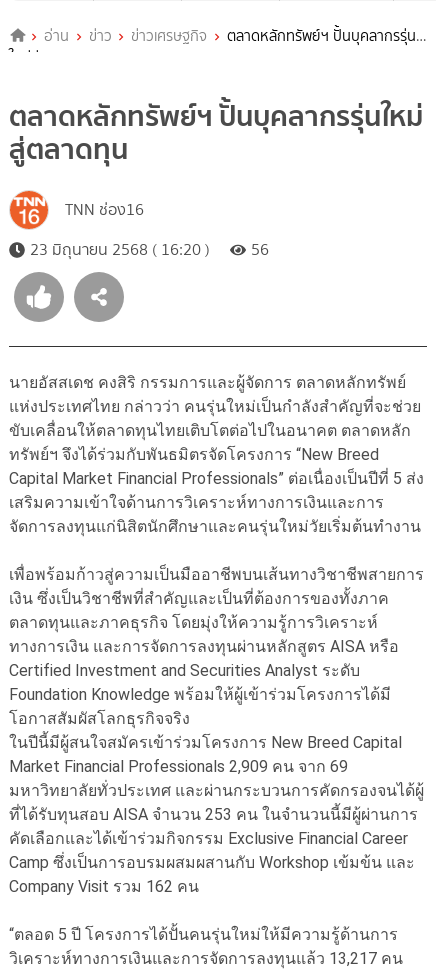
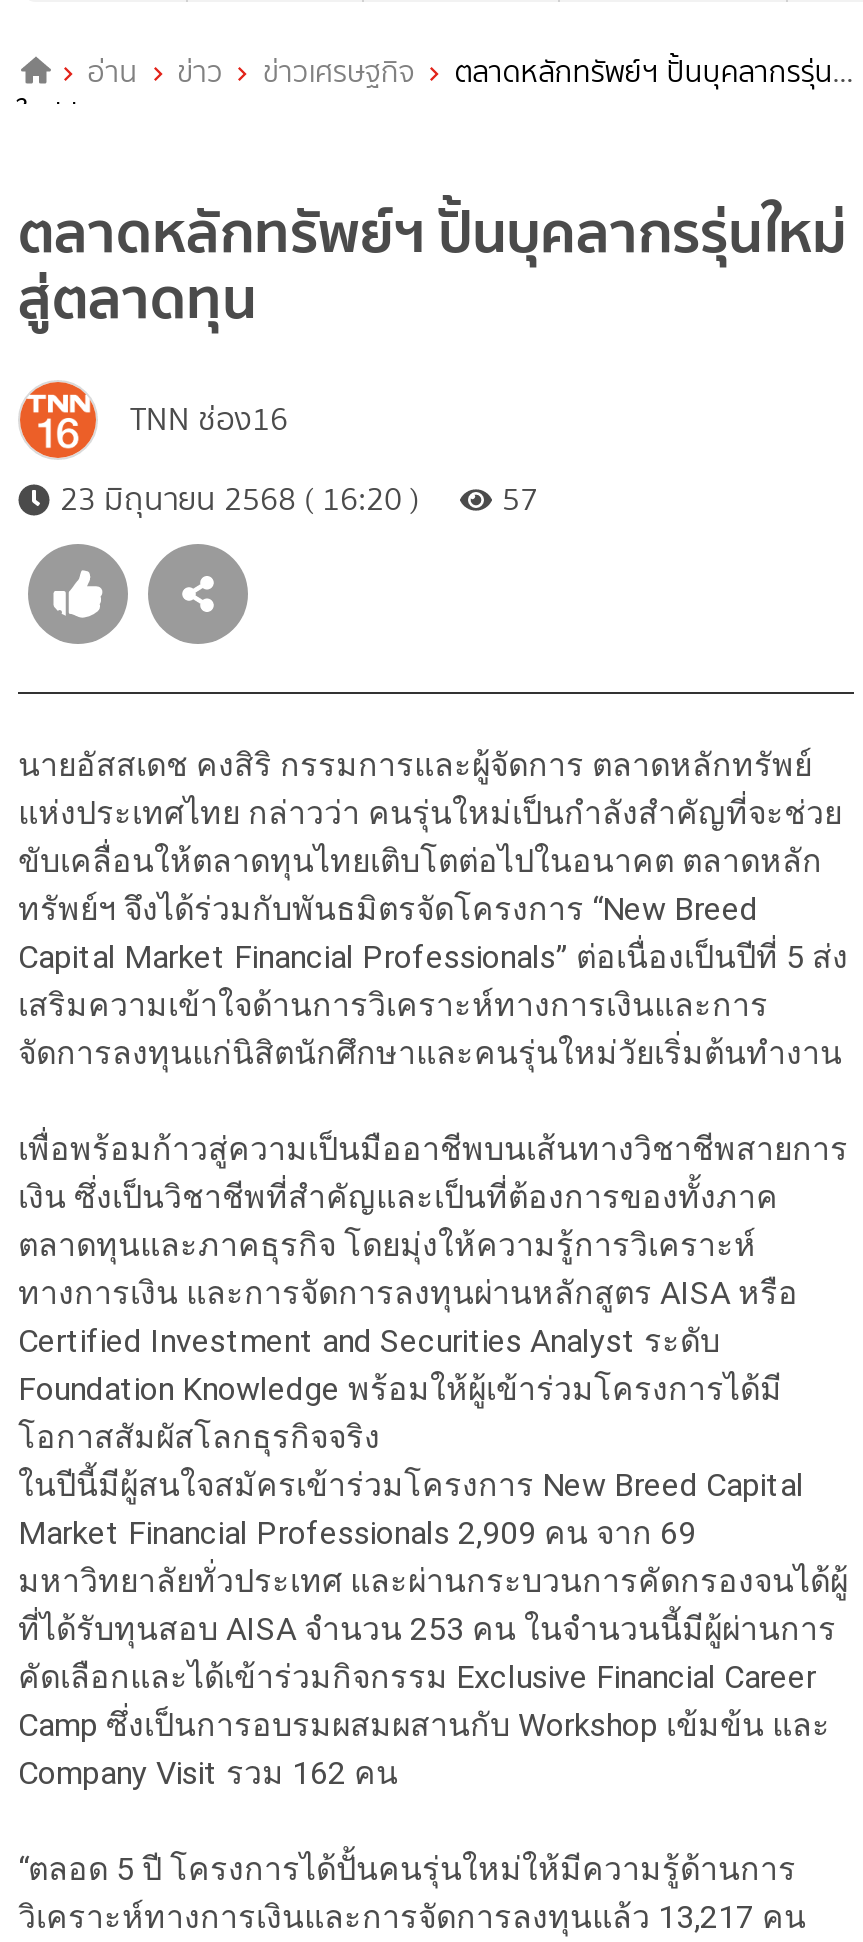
- 23 มิถุนายน 2568 ( 16:20 ) 56
+ 23 มิถุนายน 2568 ( 16:20 ) 57
